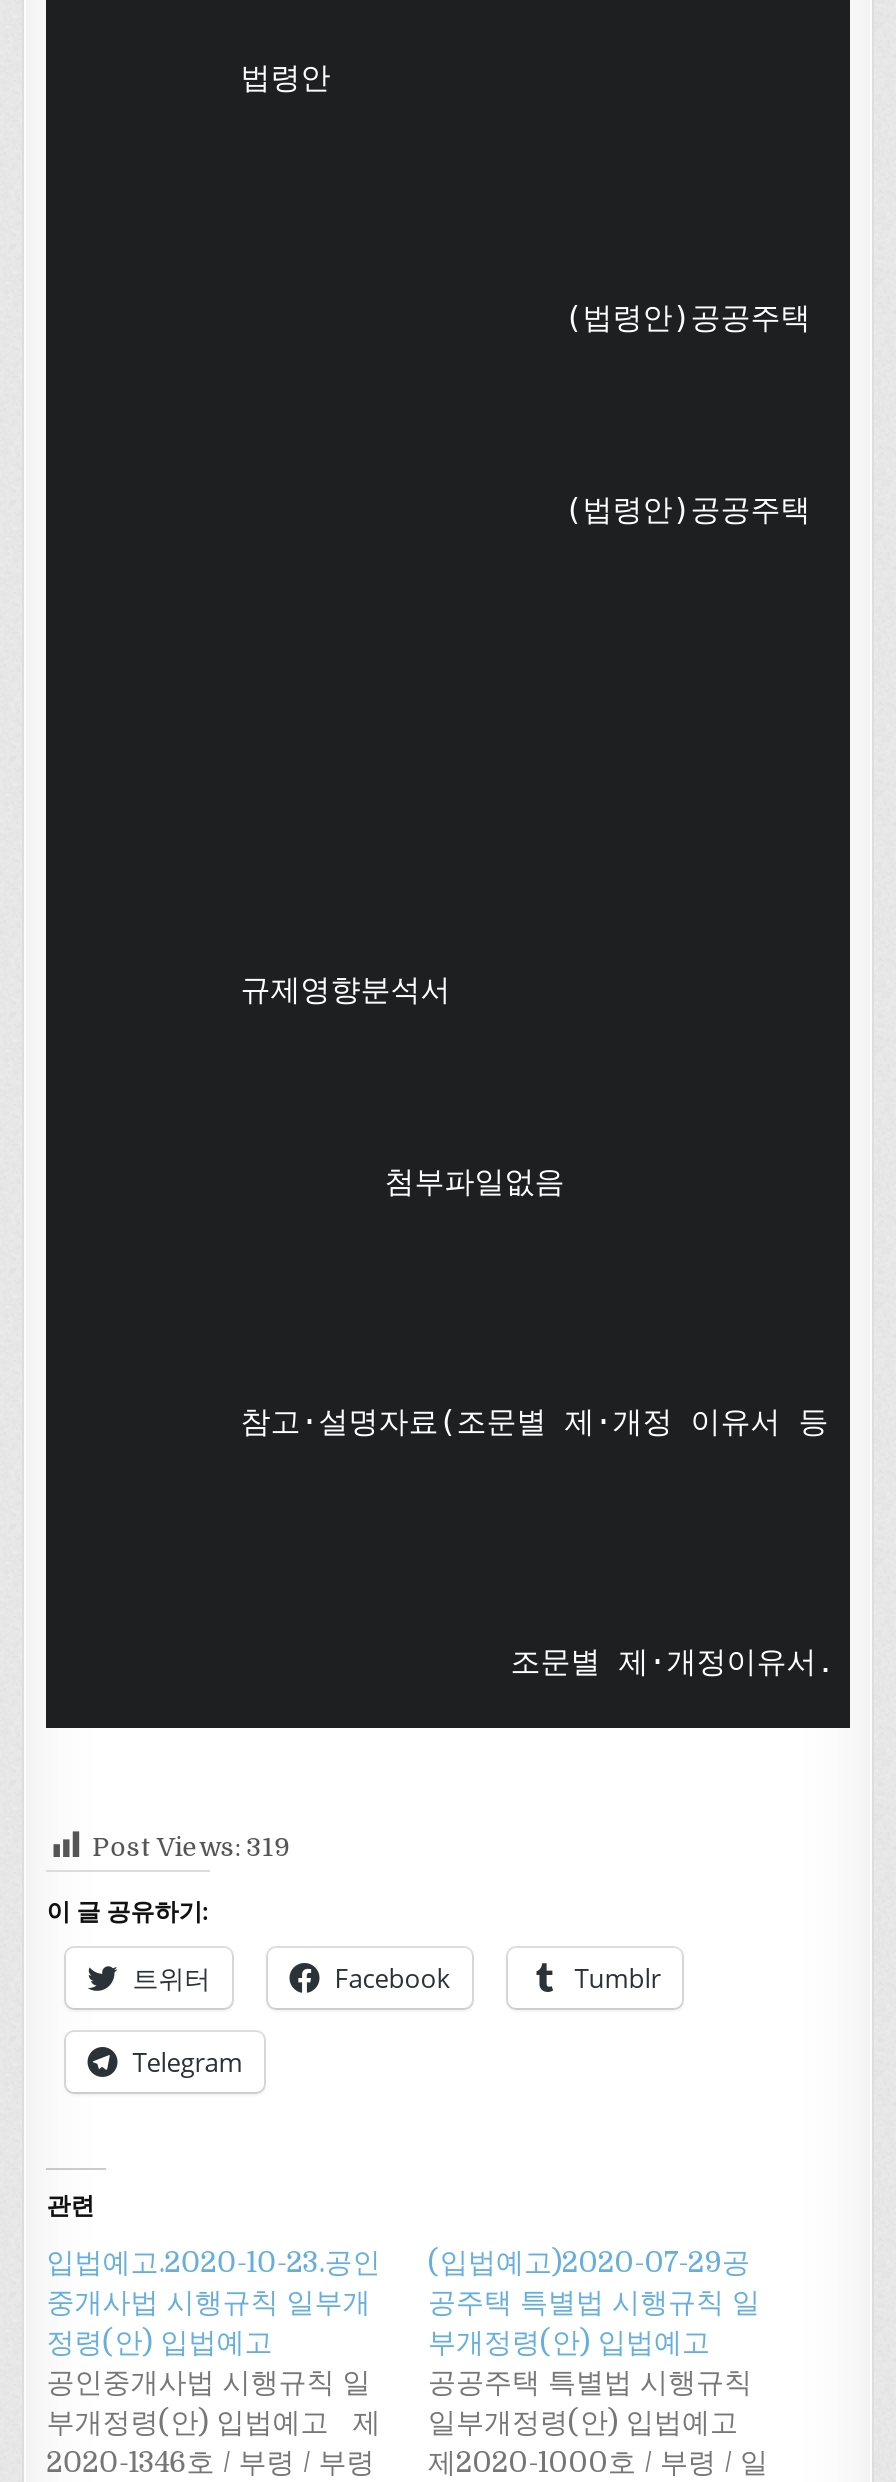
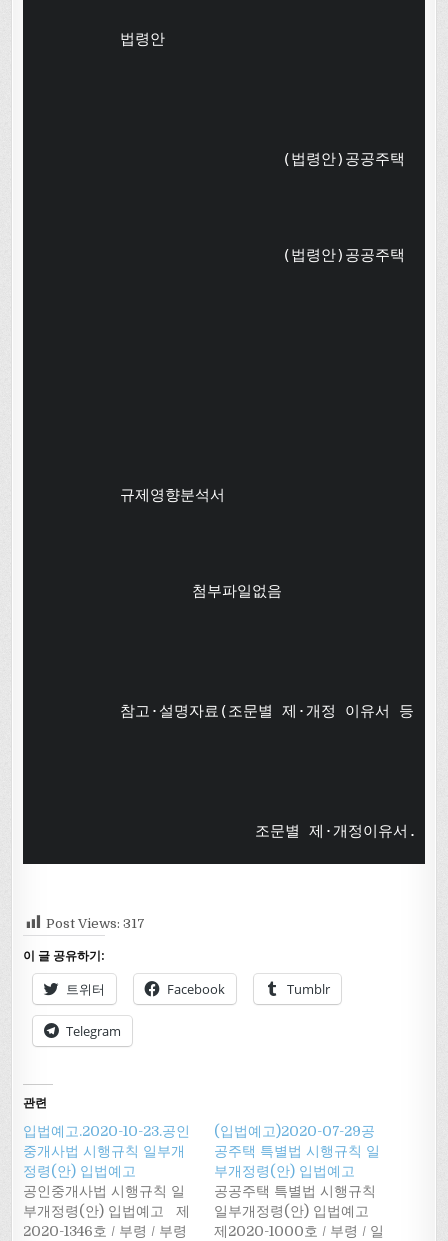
- Post Views: 319
+ Post Views: 317
